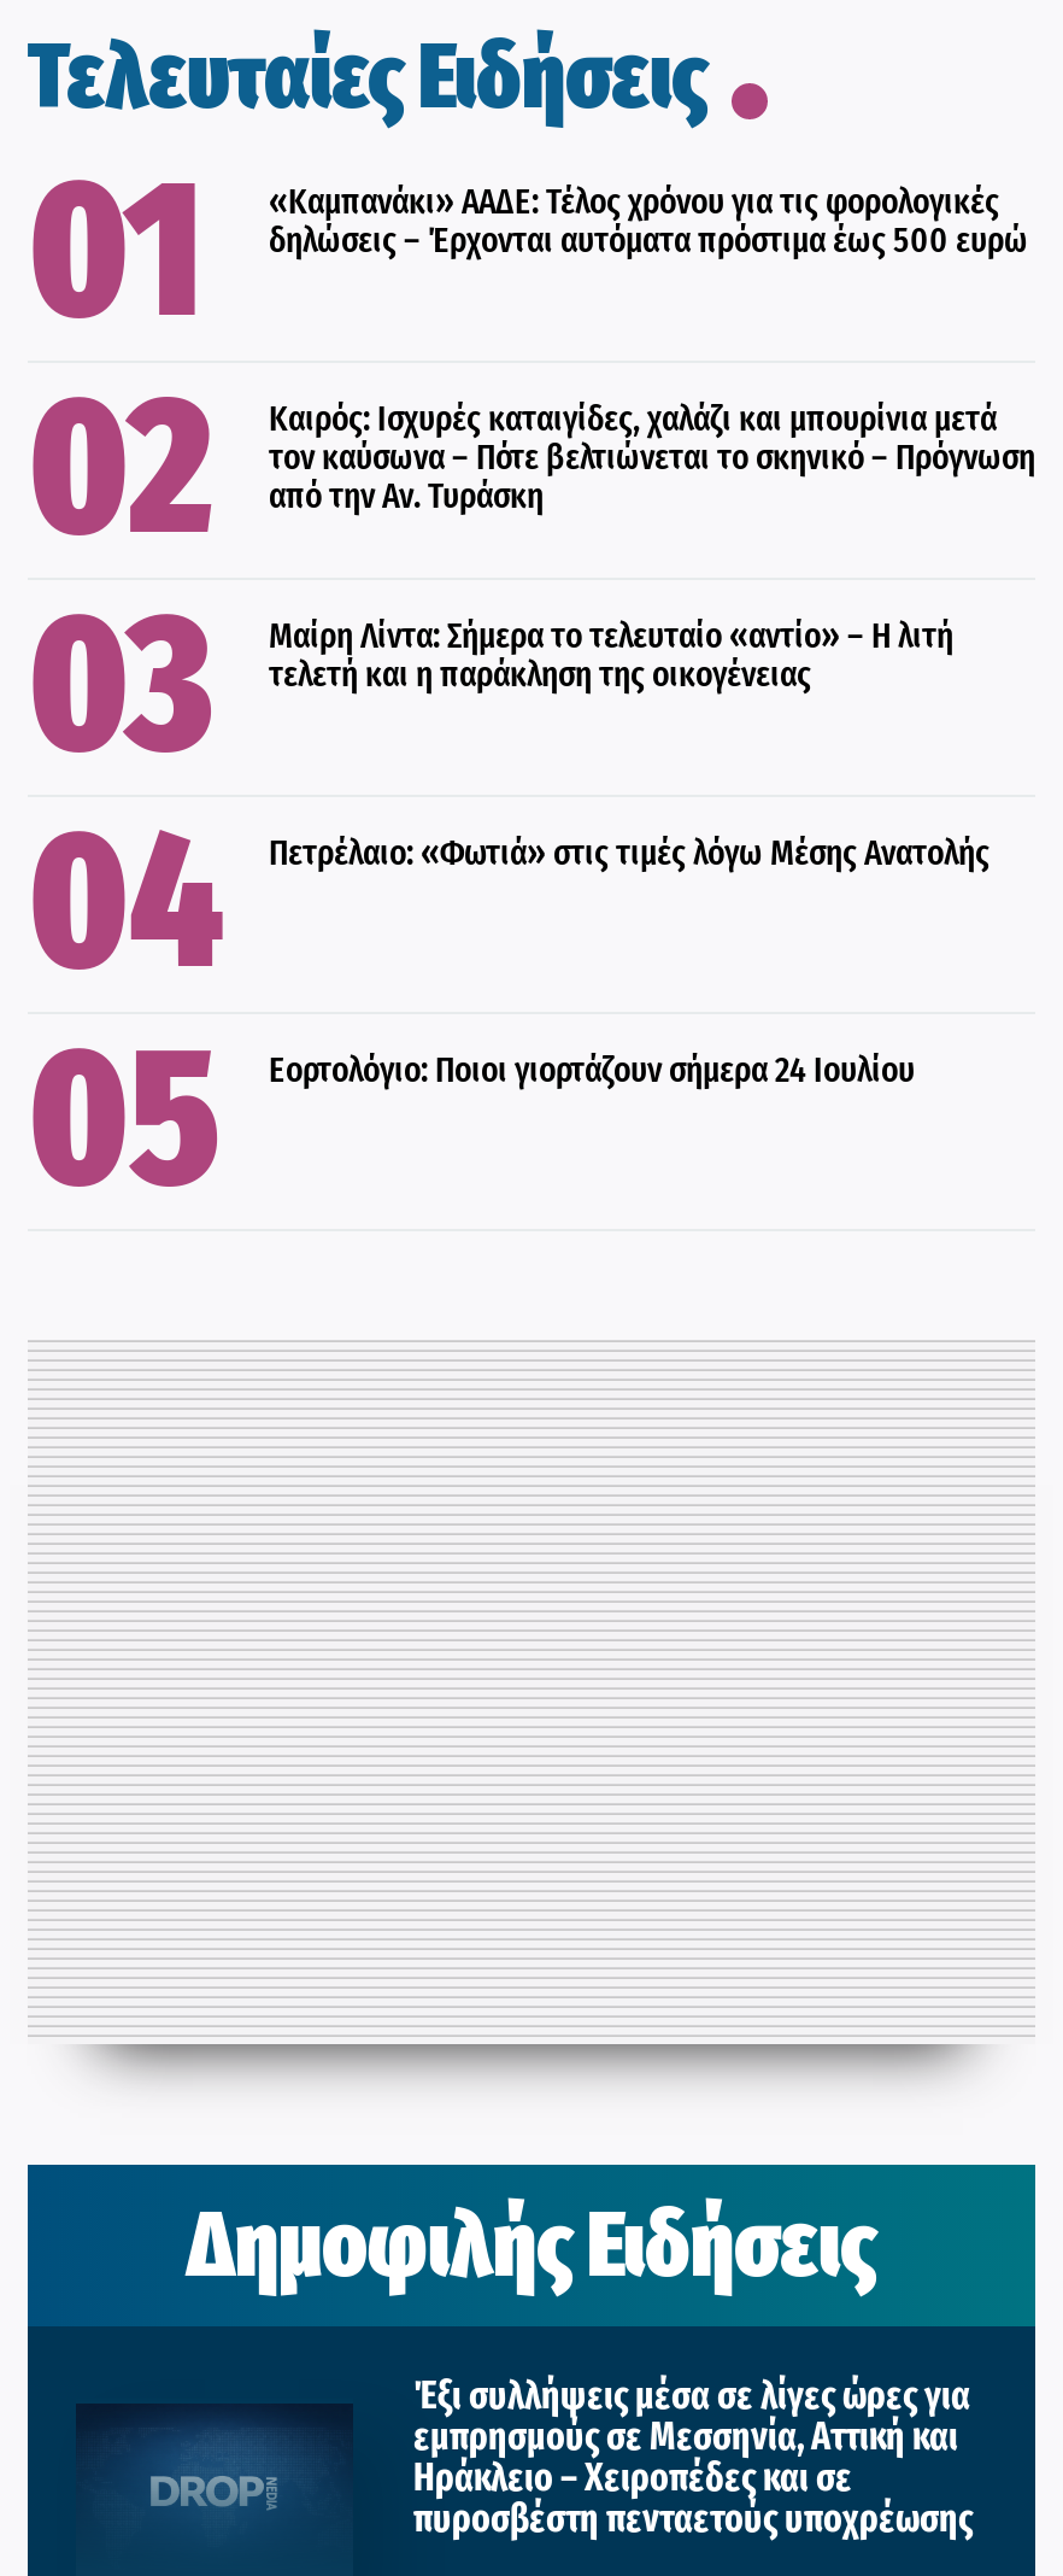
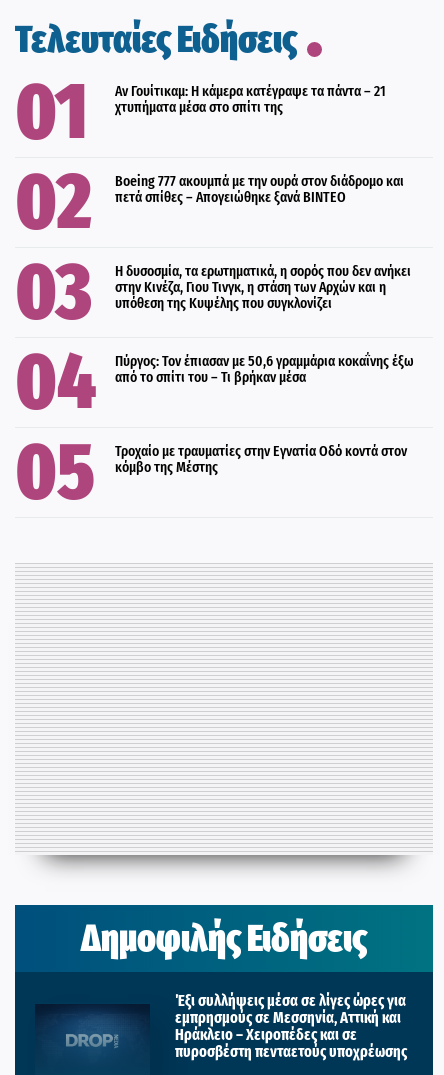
- «Καμπανάκι» ΑΑΔΕ: Τέλος χρόνου για τις φορολογικές
- δηλώσεις – Έρχονται αυτόματα πρόστιμα έως 500 ευρώ
+ Αν Γουίτικαμ: Η κάμερα κατέγραψε τα πάντα – 21
+ χτυπήματα μέσα στο σπίτι της

- Καιρός: Ισχυρές καταιγίδες, χαλάζι και μπουρίνια μετά
- τον καύσωνα – Πότε βελτιώνεται το σκηνικό – Πρόγνωση
- από την Αν. Τυράσκη
+ Boeing 777 ακουμπά με την ουρά στον διάδρομο και
+ πετά σπίθες – Απογειώθηκε ξανά ΒΙΝΤΕΟ

- Μαίρη Λίντα: Σήμερα το τελευταίο «αντίο» – Η λιτή
- τελετή και η παράκληση της οικογένειας
+ Η δυσοσμία, τα ερωτηματικά, η σορός που δεν ανήκει
+ στην Κινέζα, Γιου Τινγκ, η στάση των Αρχών και η
+ υπόθεση της Κυψέλης που συγκλονίζει

- Πετρέλαιο: «Φωτιά» στις τιμές λόγω Μέσης Ανατολής
+ Πύργος: Τον έπιασαν με 50,6 γραμμάρια κοκαΐνης έξω
+ από το σπίτι του – Τι βρήκαν μέσα

- Εορτολόγιο: Ποιοι γιορτάζουν σήμερα 24 Ιουλίου
+ Τροχαίο με τραυματίες στην Εγνατία Οδό κοντά στον
+ κόμβο της Μέστης
